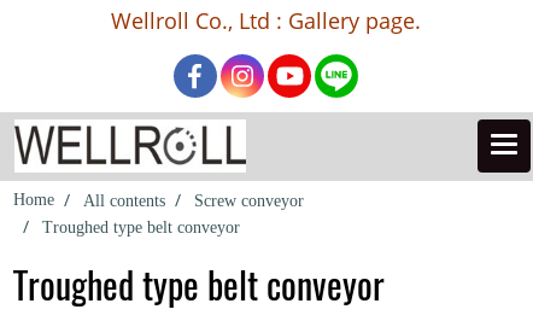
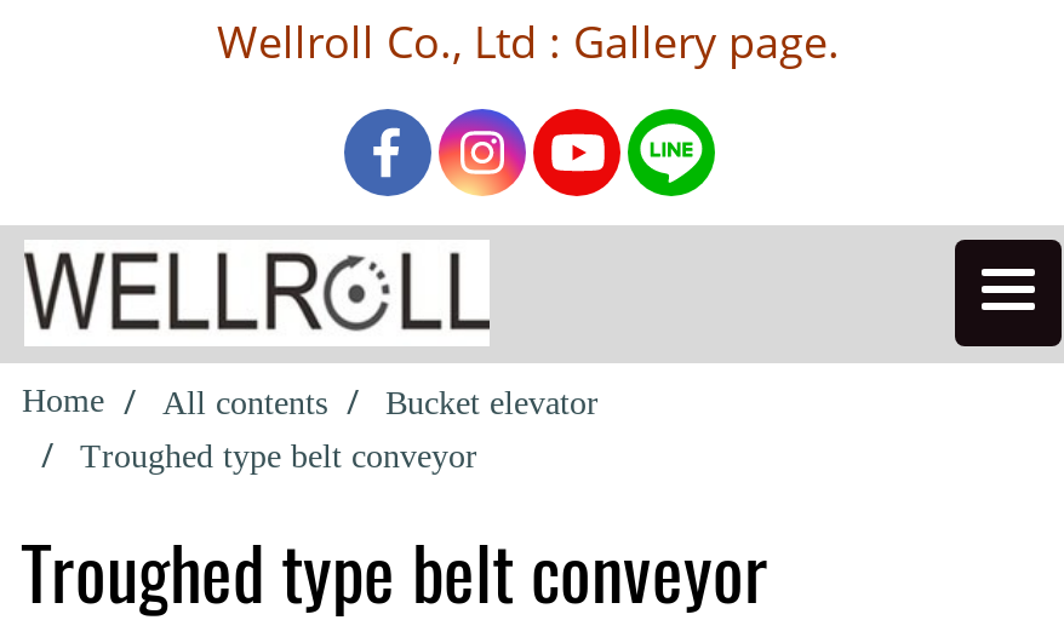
- Screw conveyor
+ Bucket elevator
